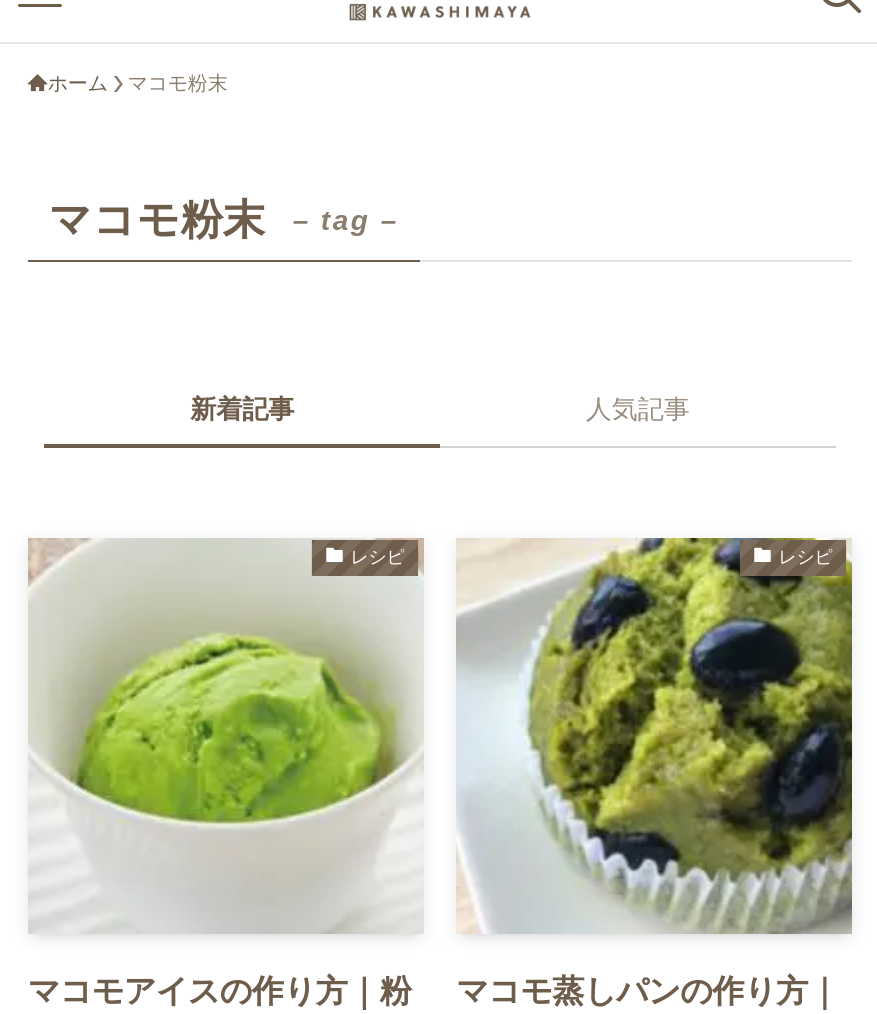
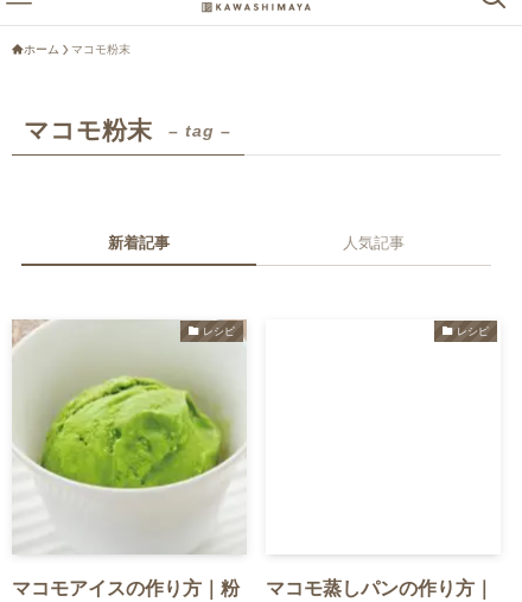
- [image]
